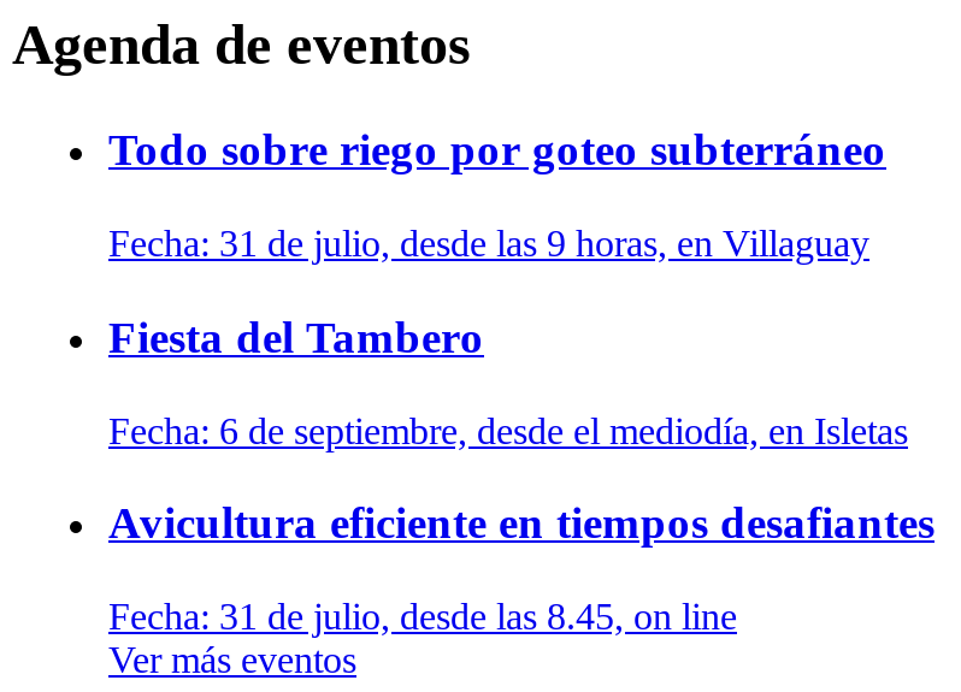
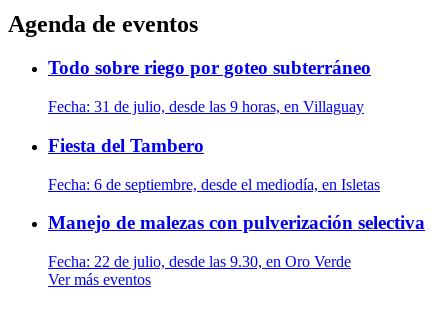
- Avicultura eficiente en tiempos desafiantes
+ Manejo de malezas con pulverización selectiva

- Fecha: 31 de julio, desde las 8.45, on line
+ Fecha: 22 de julio, desde las 9.30, en Oro Verde
